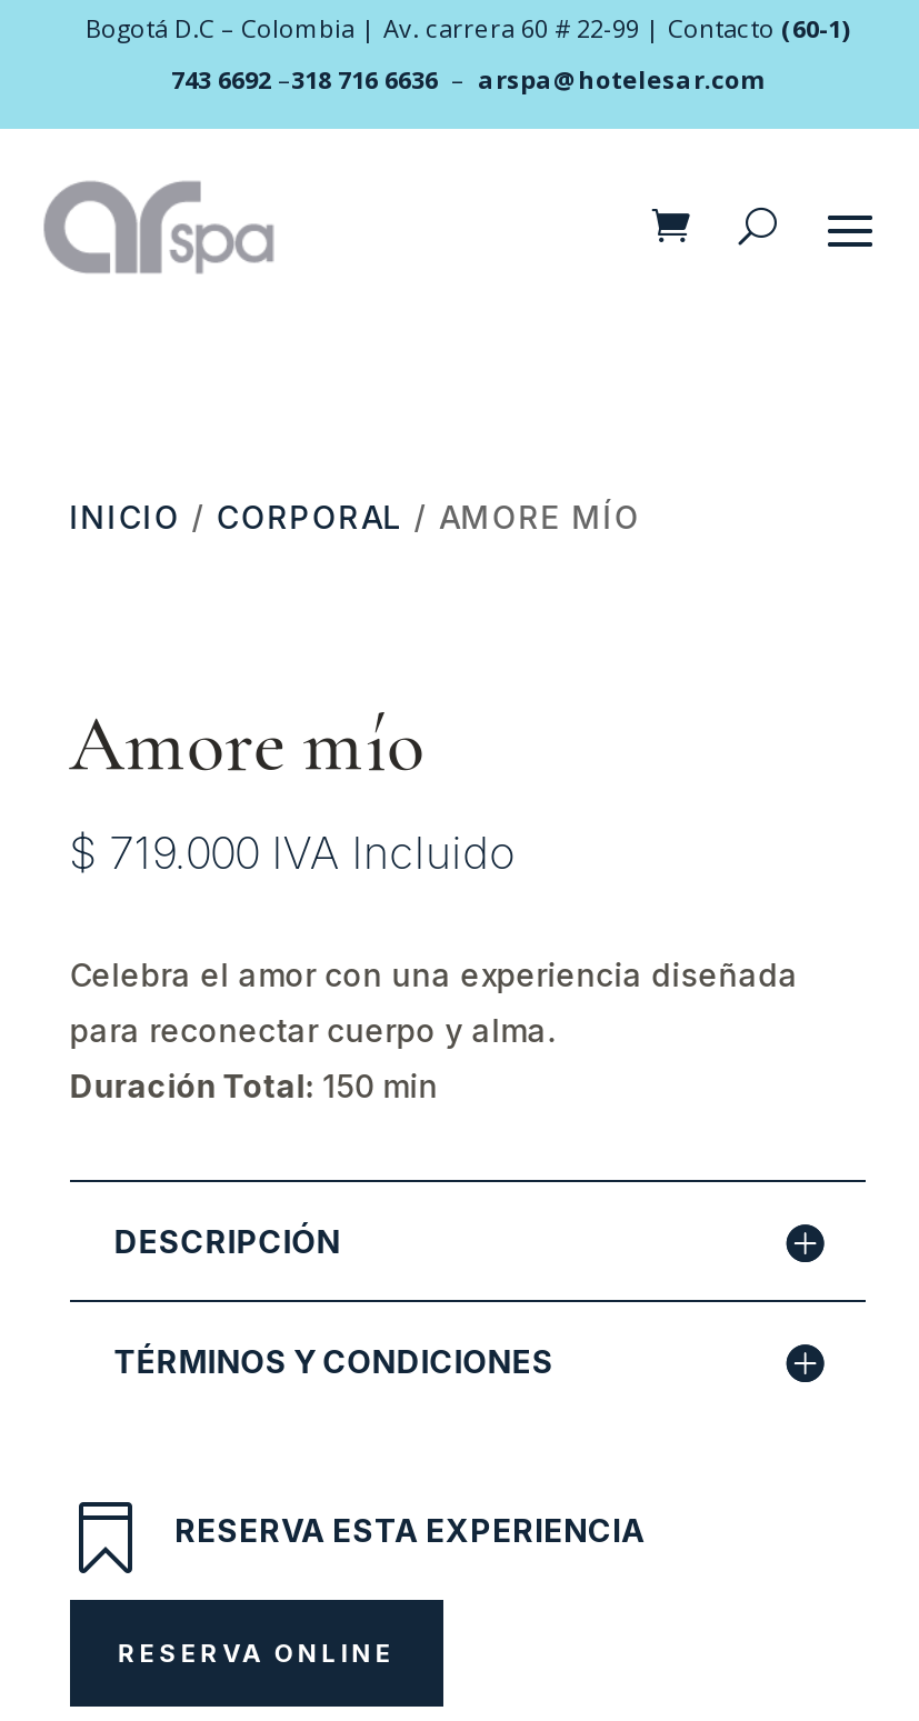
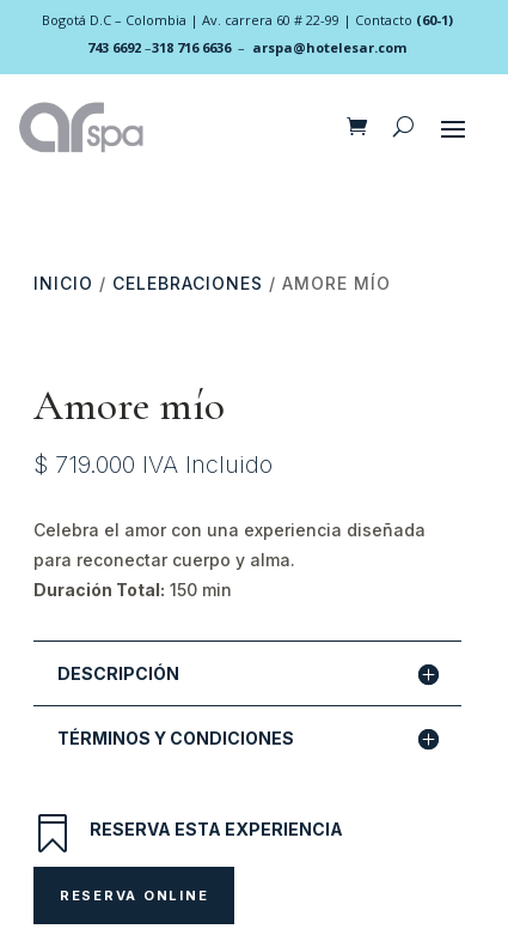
- INICIO / CORPORAL / AMORE MÍO
+ INICIO / CELEBRACIONES / AMORE MÍO
